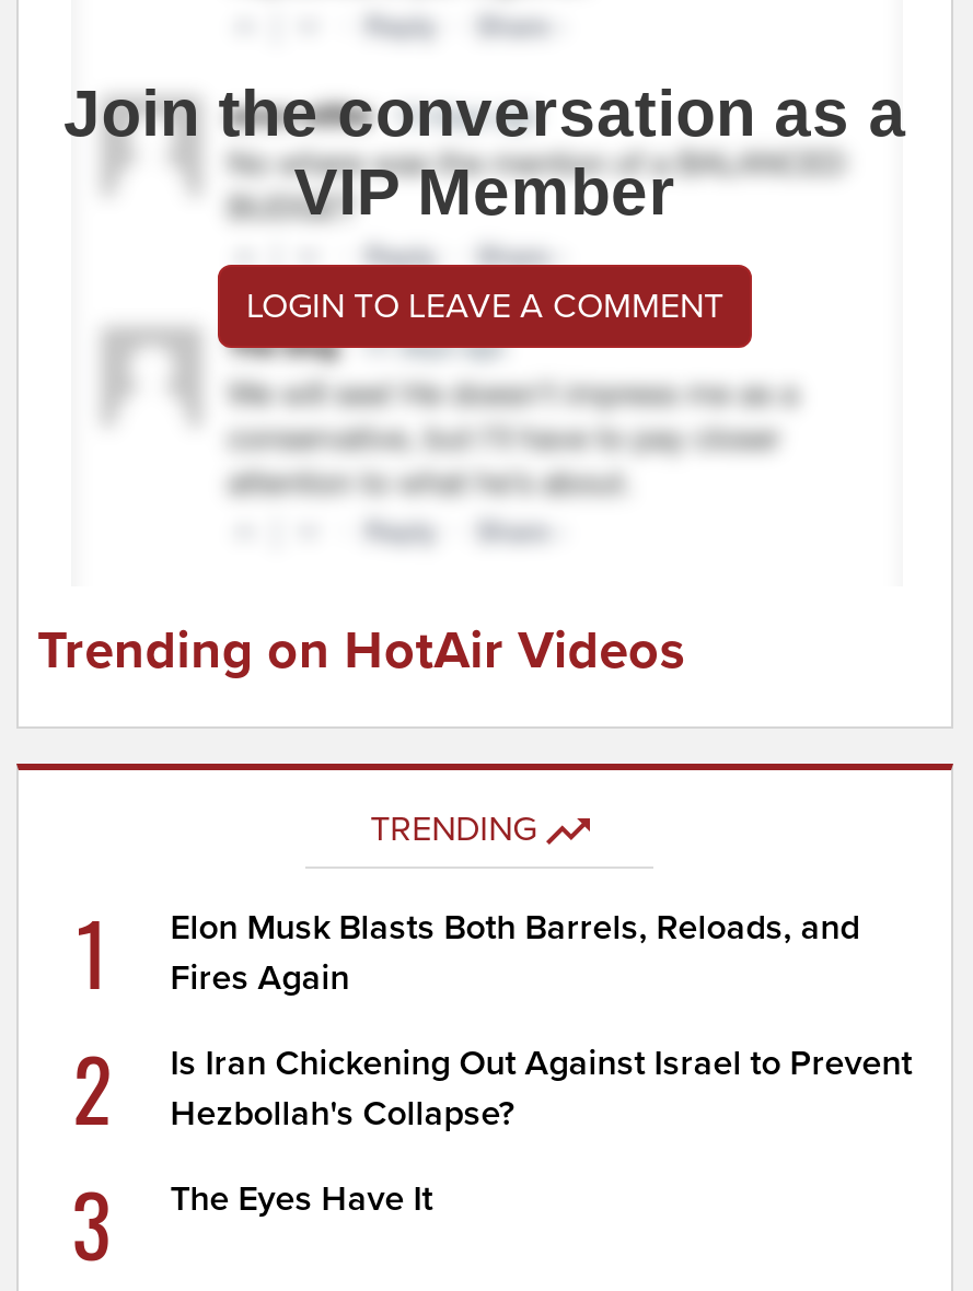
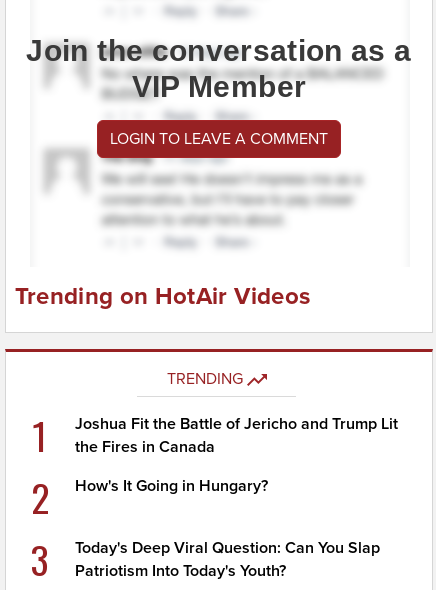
- Elon Musk Blasts Both Barrels, Reloads, and
- Fires Again
+ Joshua Fit the Battle of Jericho and Trump Lit
+ the Fires in Canada

- Is Iran Chickening Out Against Israel to Prevent
- Hezbollah's Collapse?
+ How's It Going in Hungary?

- The Eyes Have It
+ Today's Deep Viral Question: Can You Slap
+ Patriotism Into Today's Youth?
